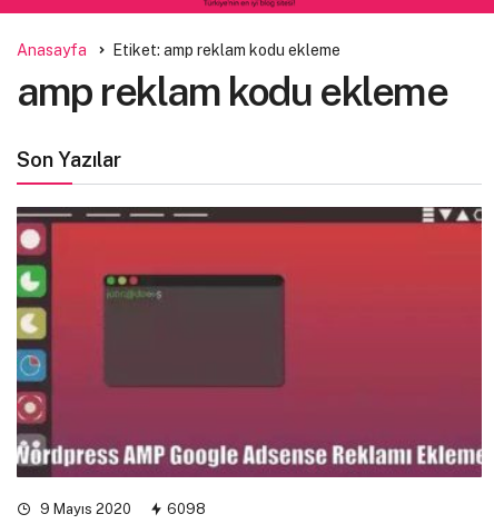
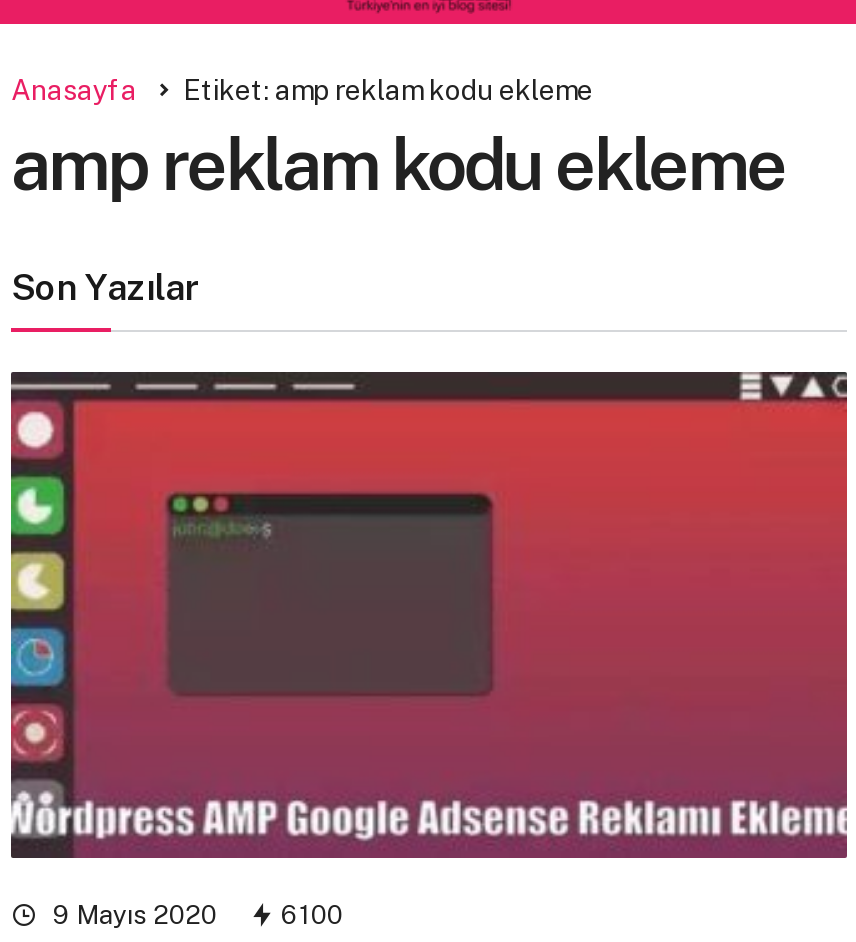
- 9 Mayıs 2020 6098
+ 9 Mayıs 2020 6100
